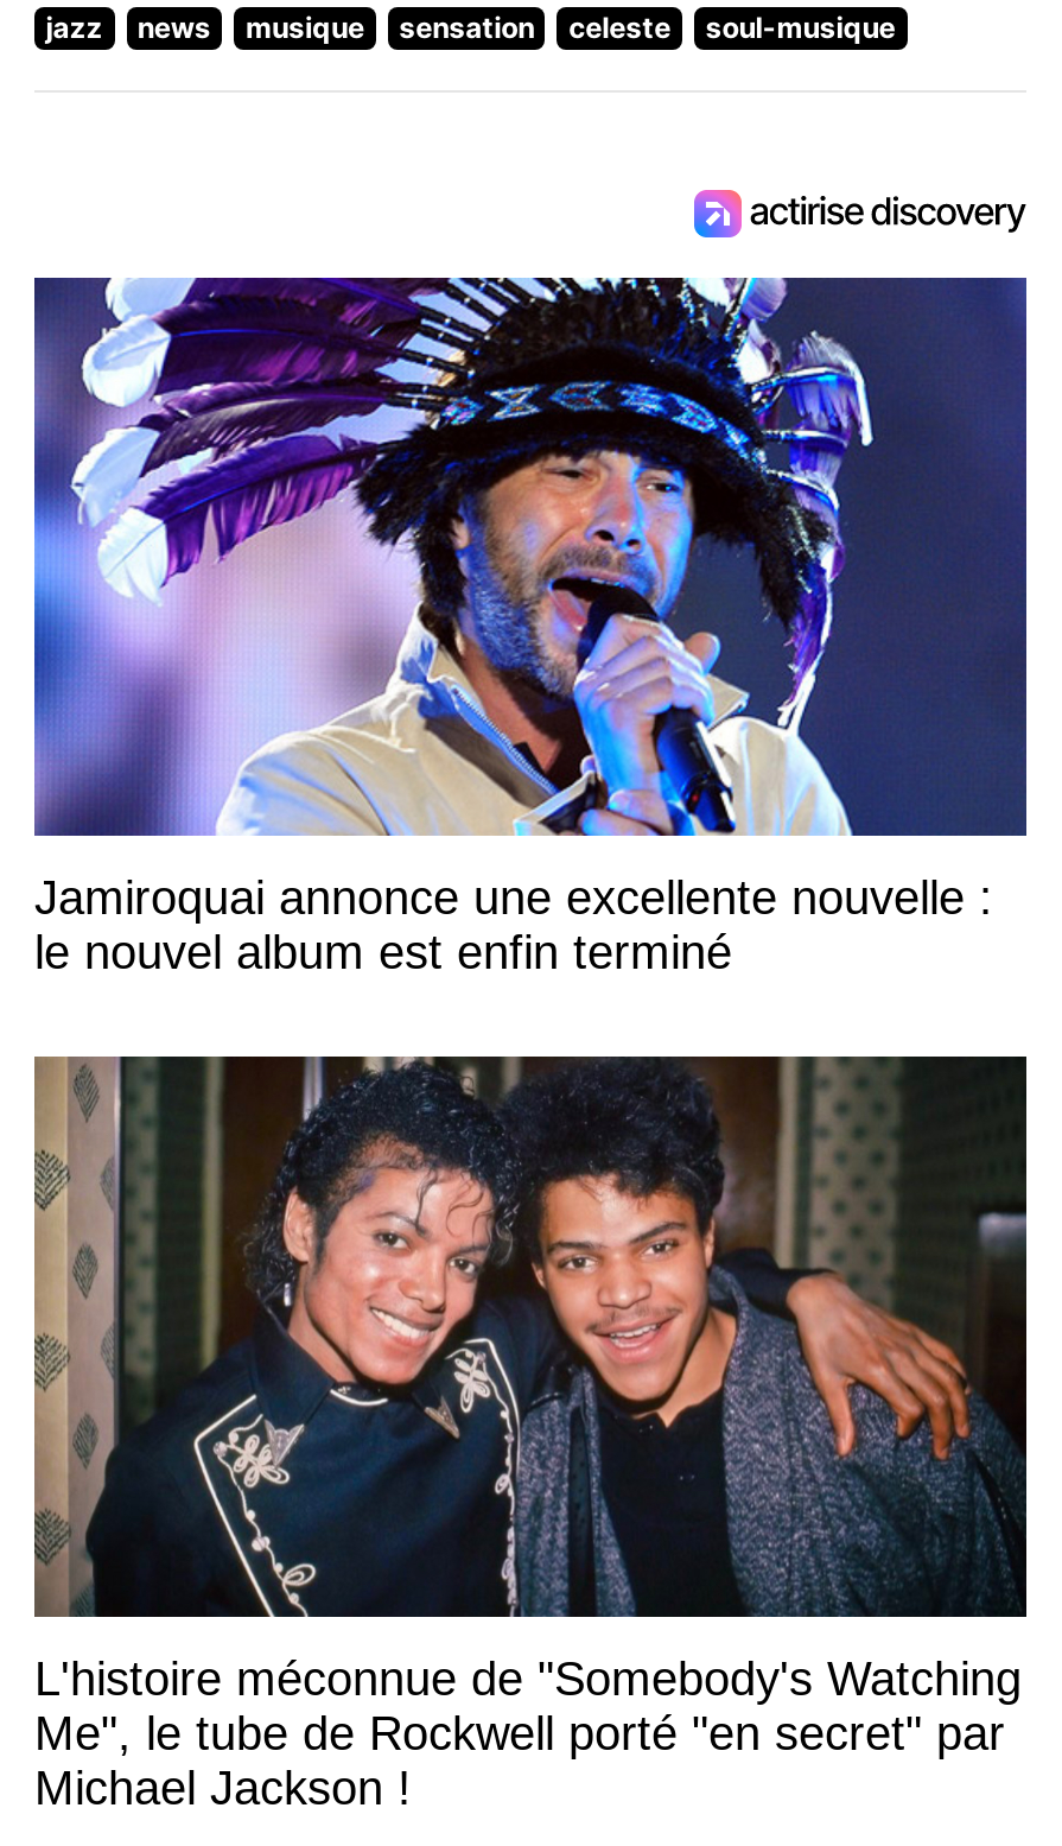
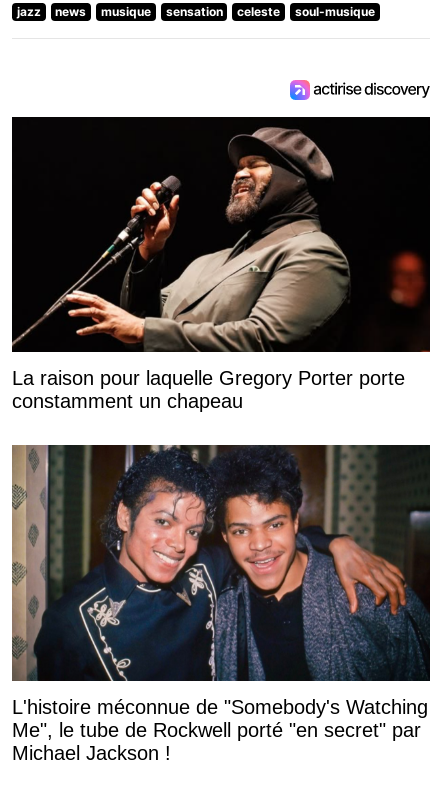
- [image]
- Jamiroquai annonce une excellente nouvelle :
- le nouvel album est enfin terminé
+ [image]
+ La raison pour laquelle Gregory Porter porte
+ constamment un chapeau
